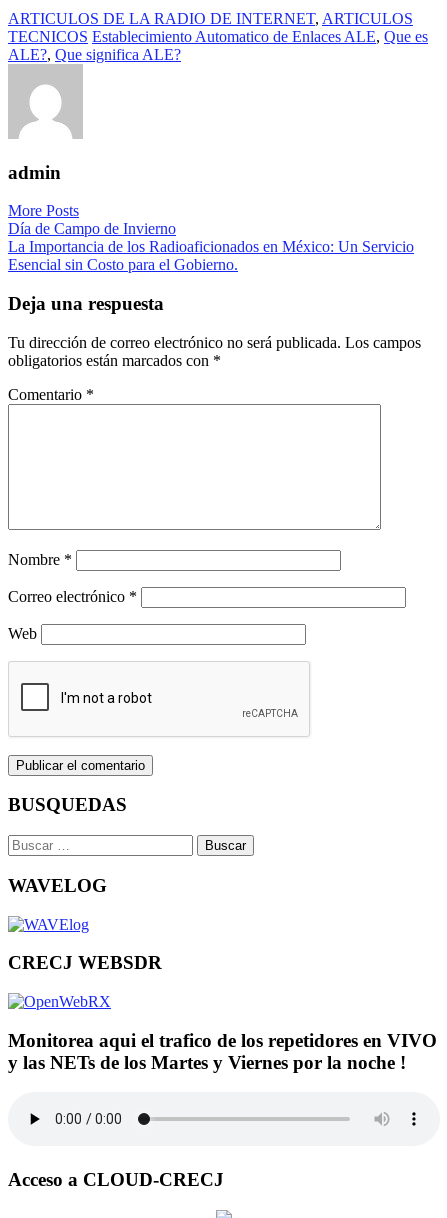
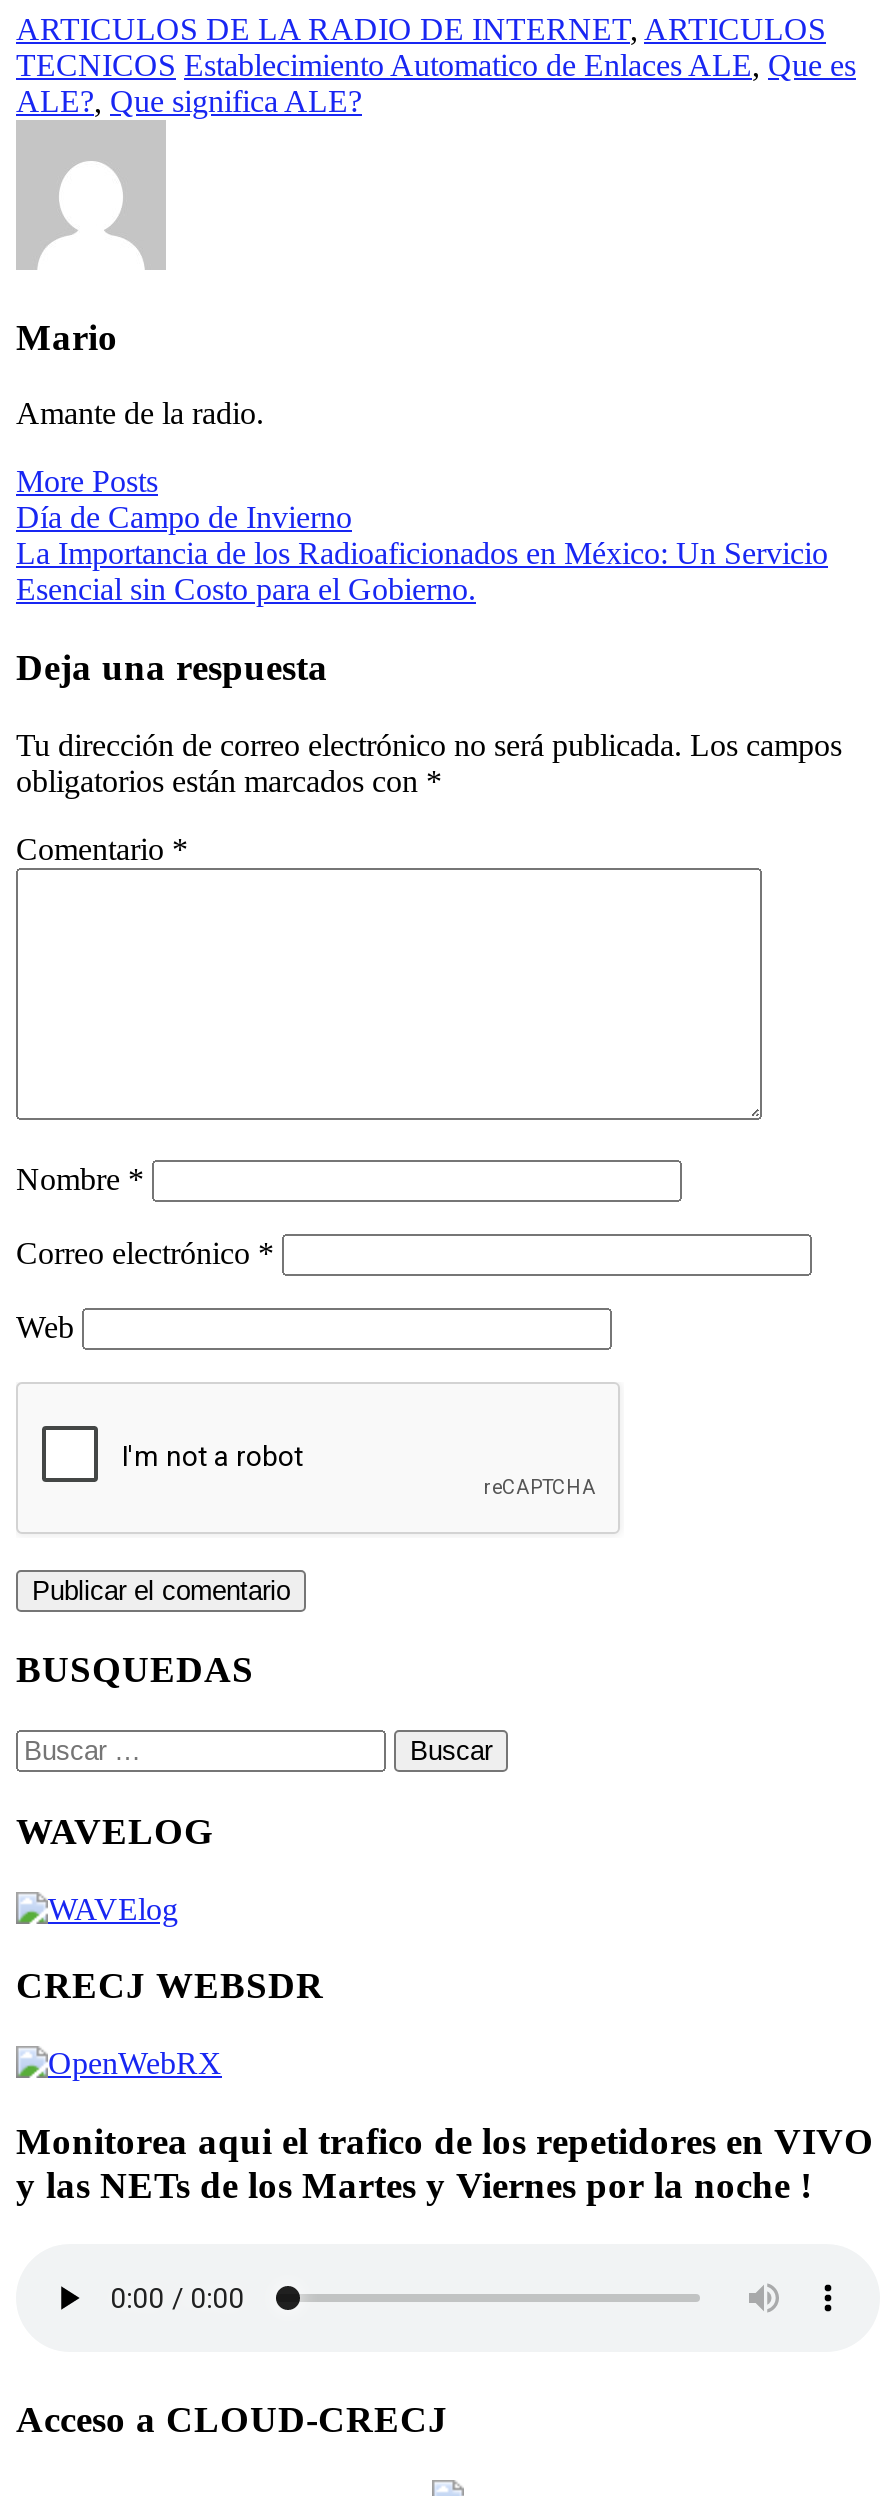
- admin
+ Mario
+ Amante de la radio.
